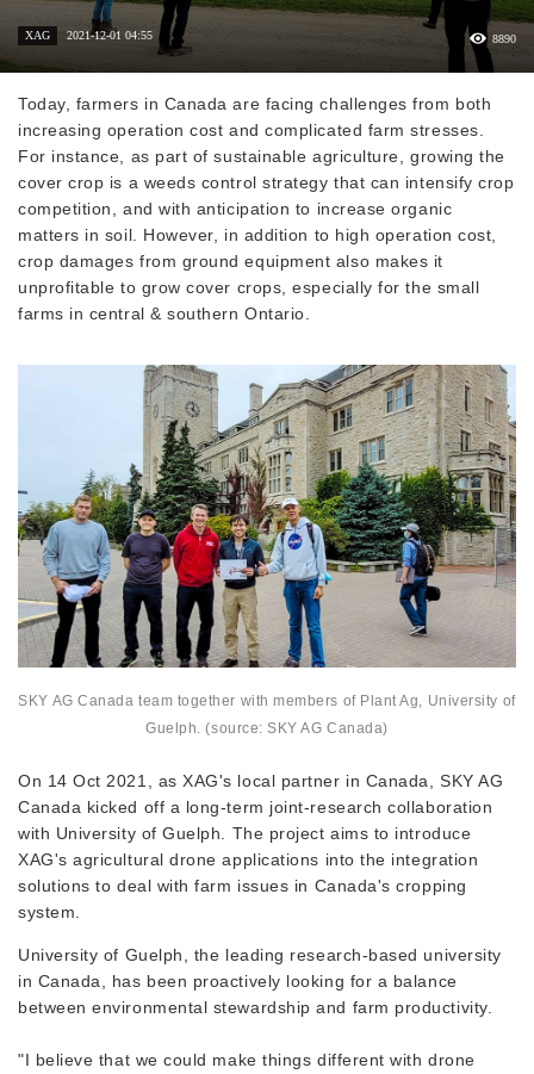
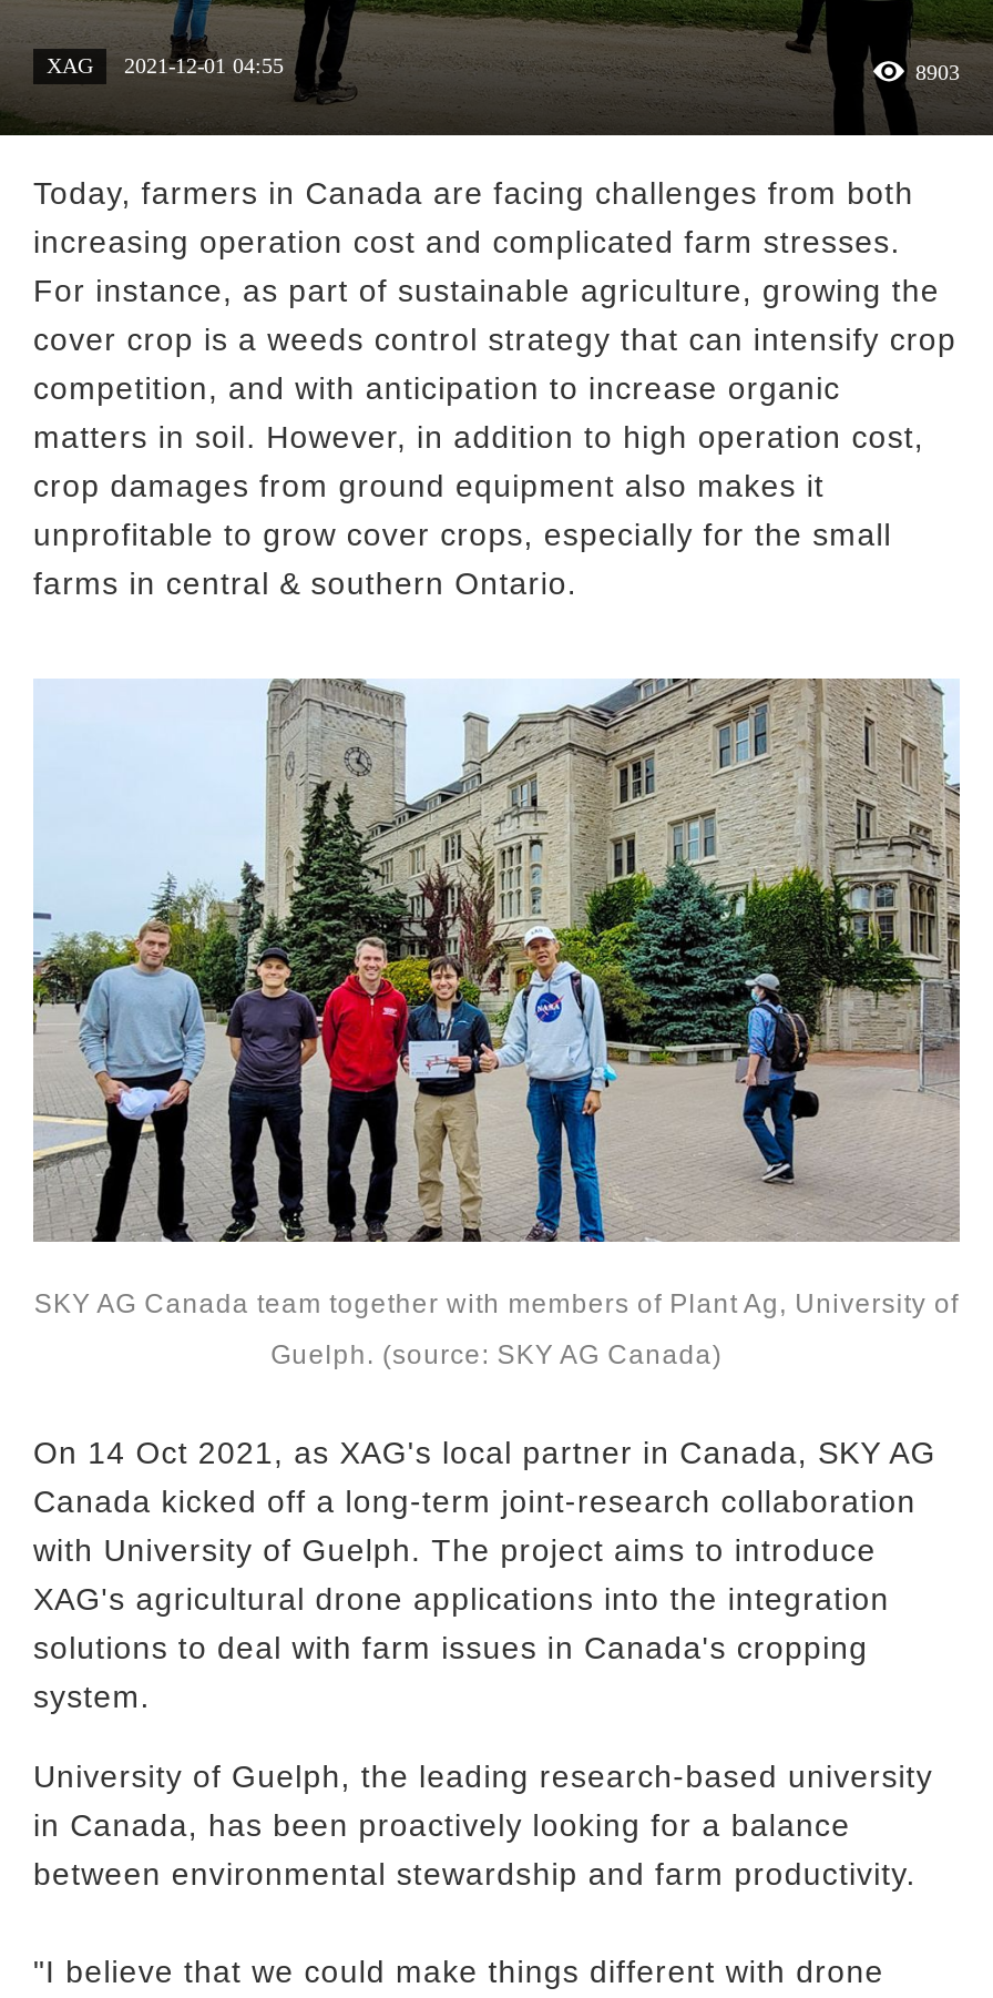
- 8890
+ 8903
